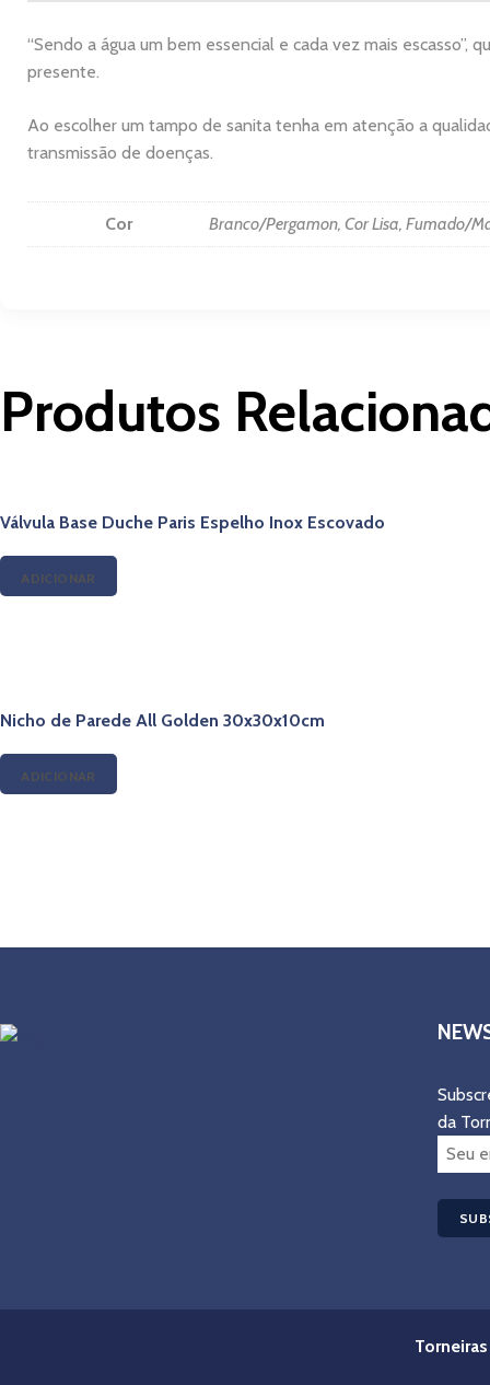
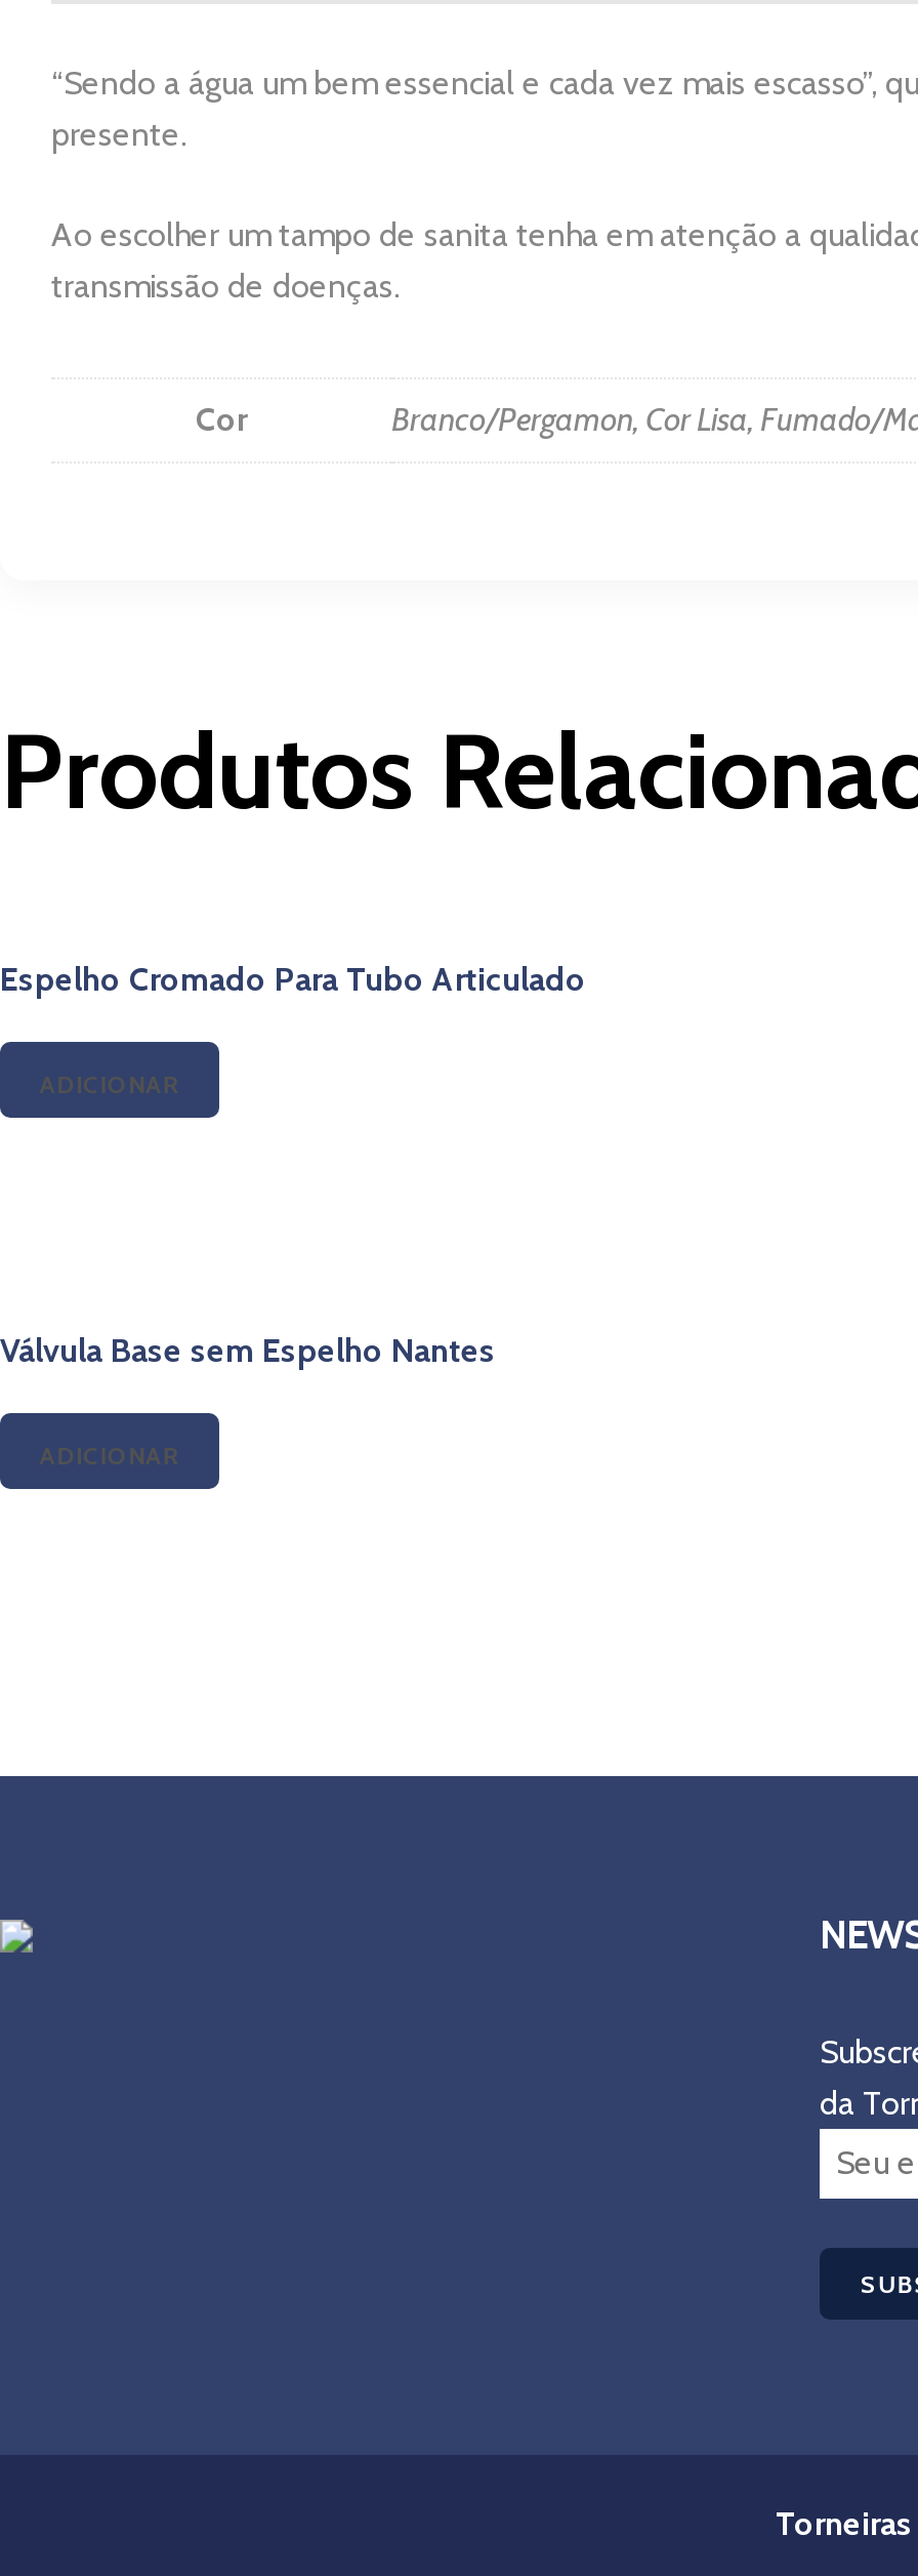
- Válvula Base Duche Paris Espelho Inox Escovado
+ Espelho Cromado Para Tubo Articulado

- Nicho de Parede All Golden 30x30x10cm
+ Válvula Base sem Espelho Nantes
